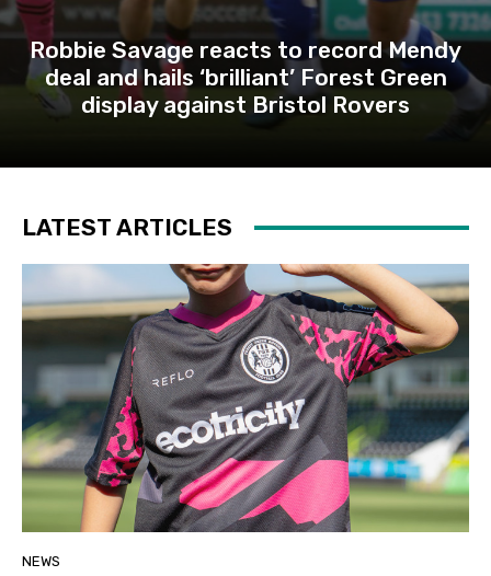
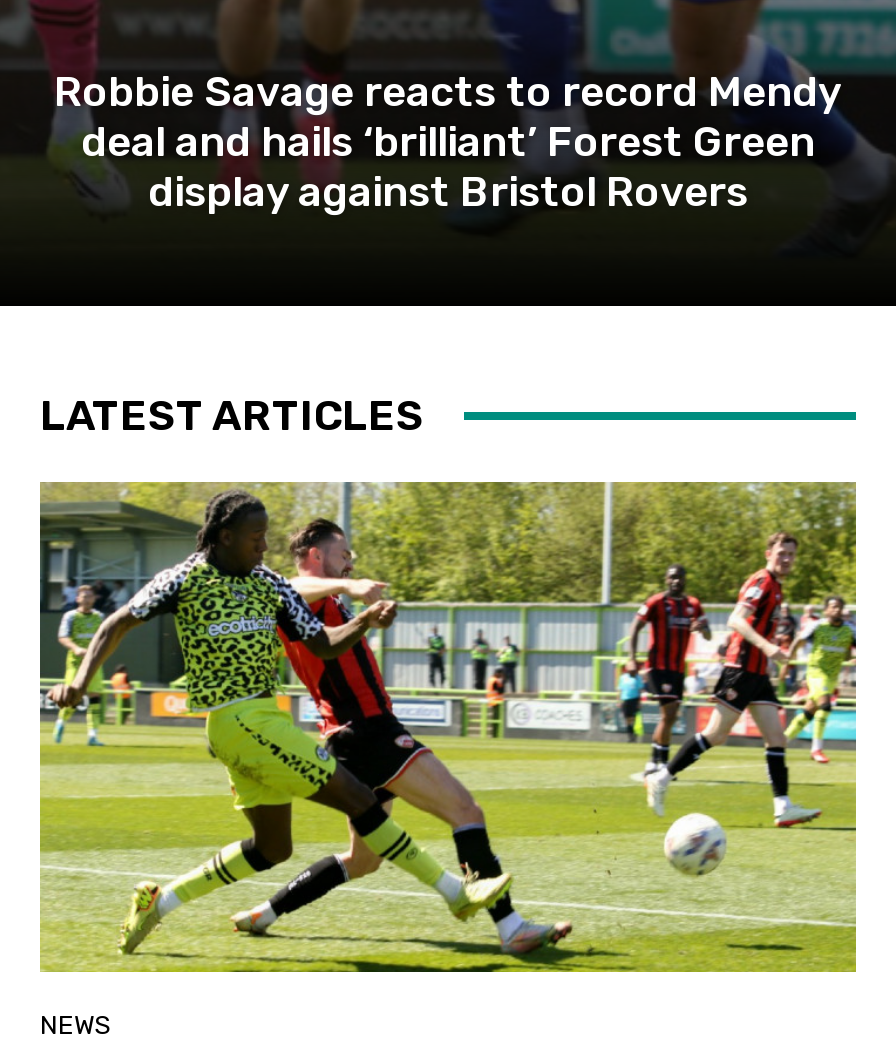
- [image]
+ [image]
